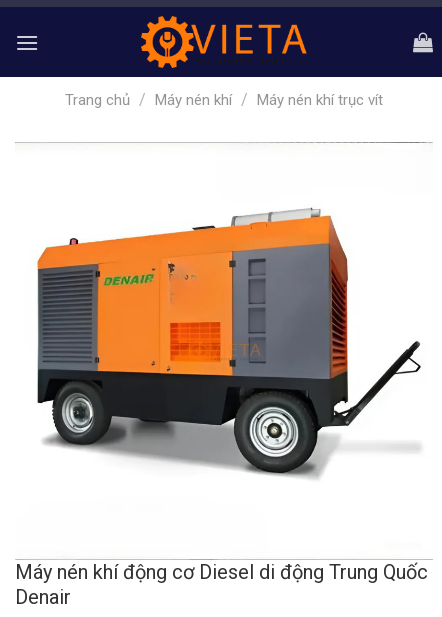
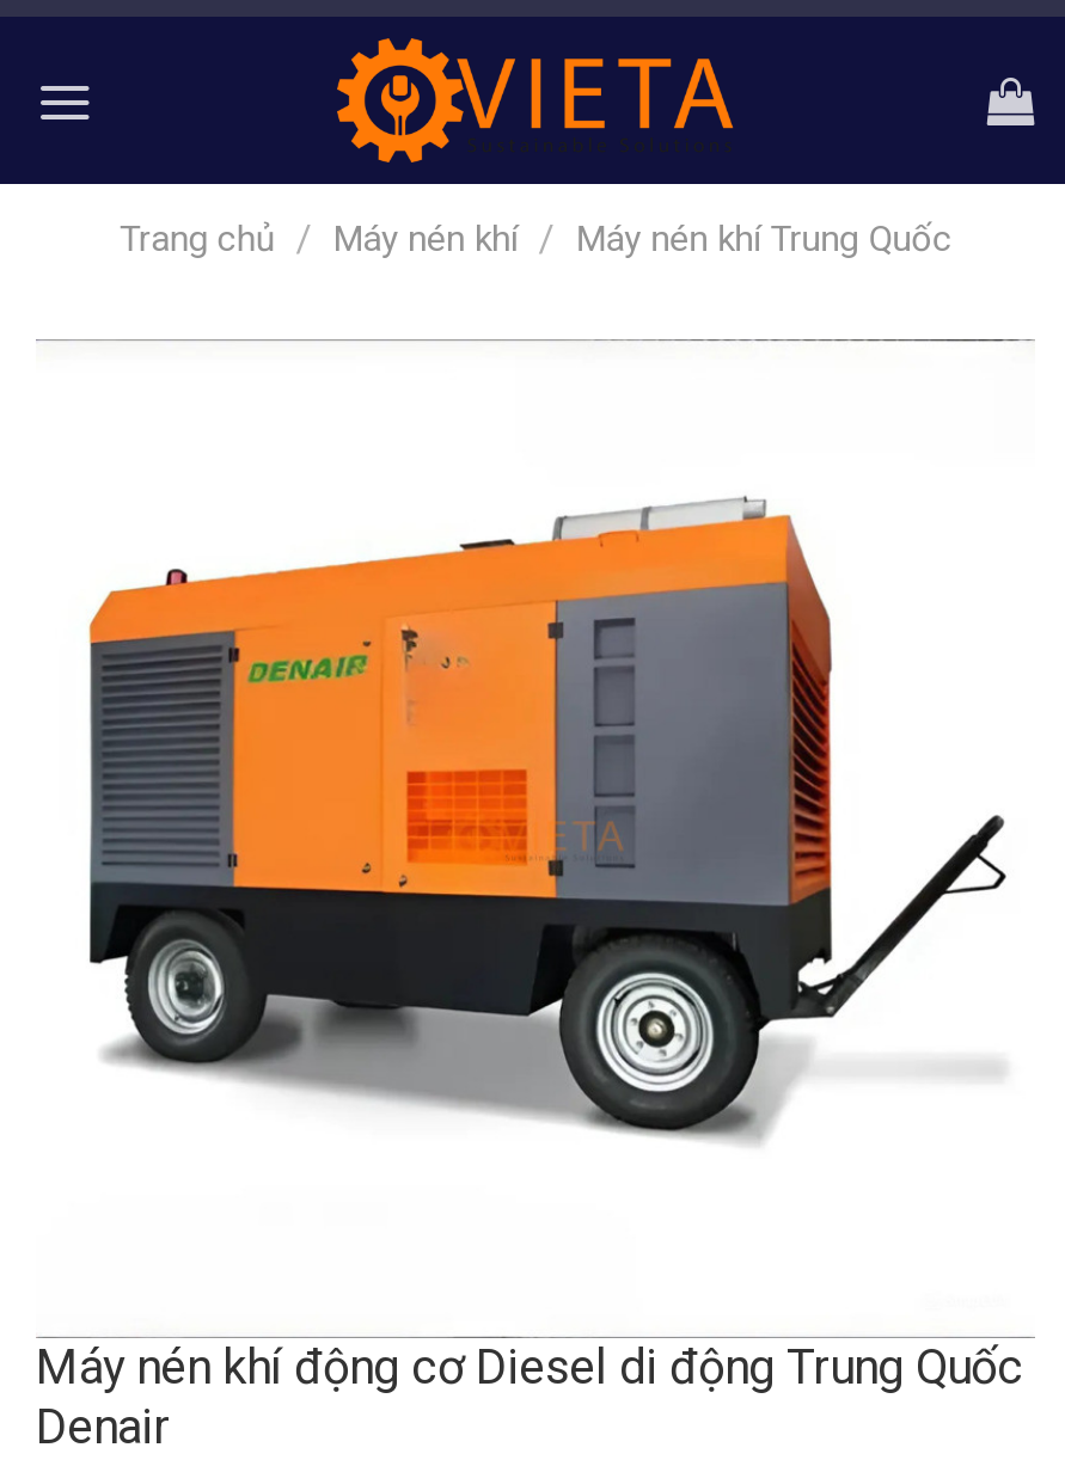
- Trang chủ / Máy nén khí / Máy nén khí trục vít
+ Trang chủ / Máy nén khí / Máy nén khí Trung Quốc
